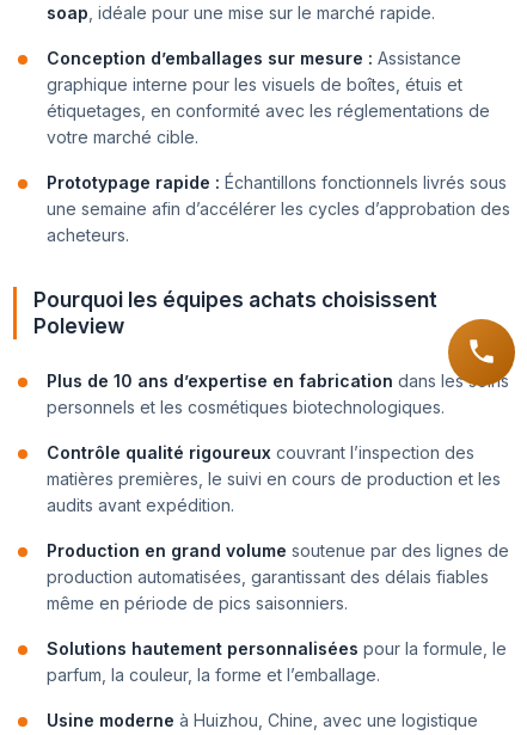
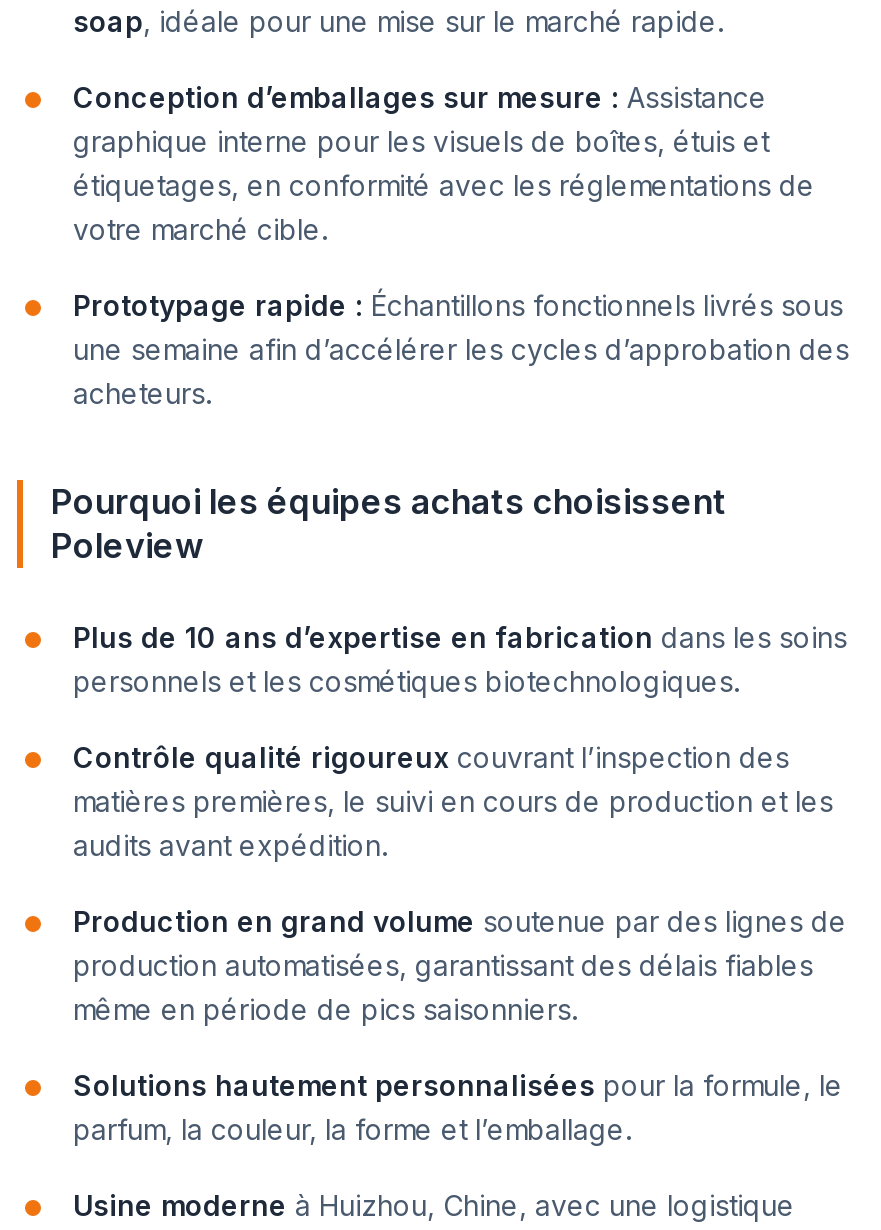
- [image]
